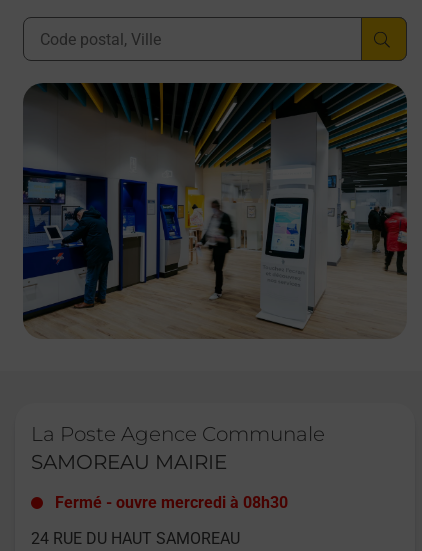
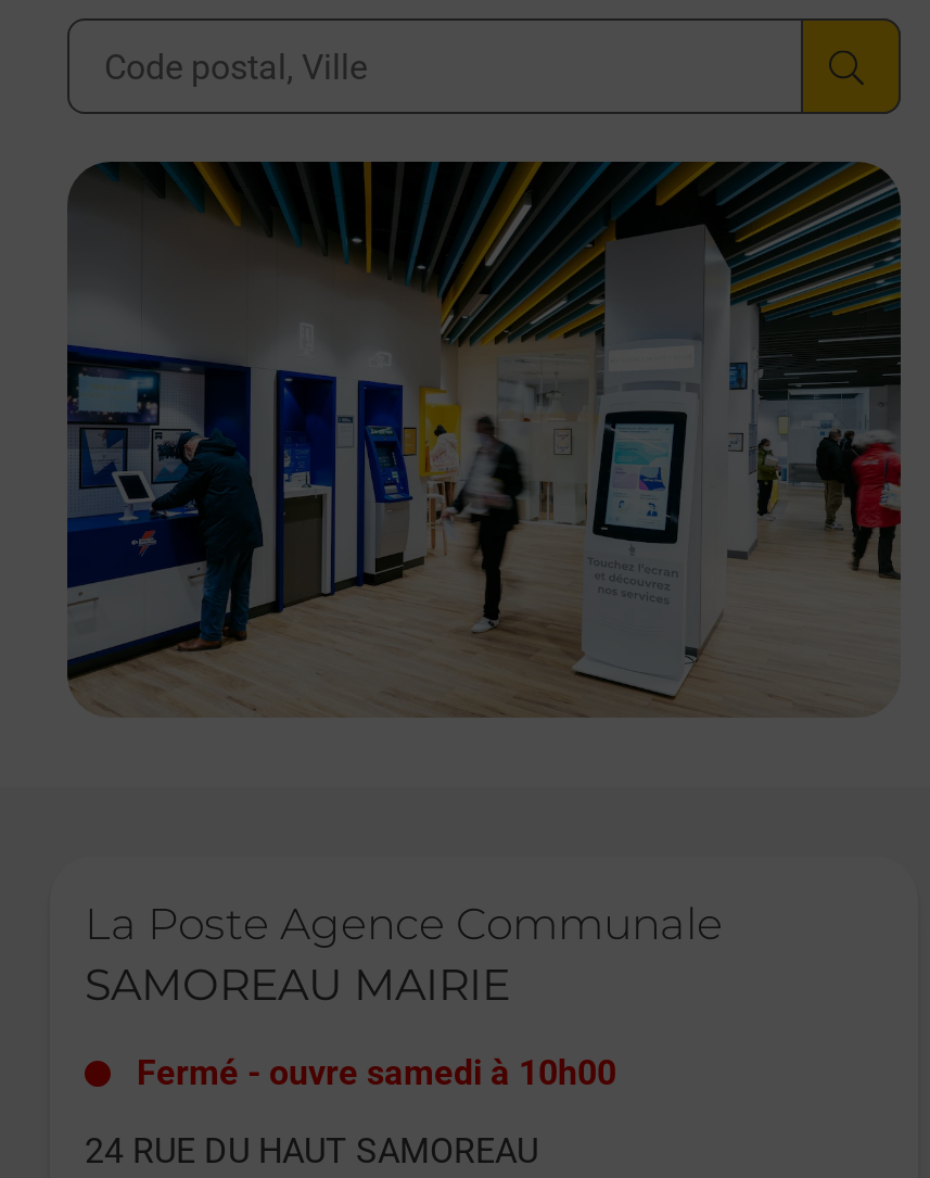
- Fermé - ouvre mercredi à 08h30
+ Fermé - ouvre samedi à 10h00
